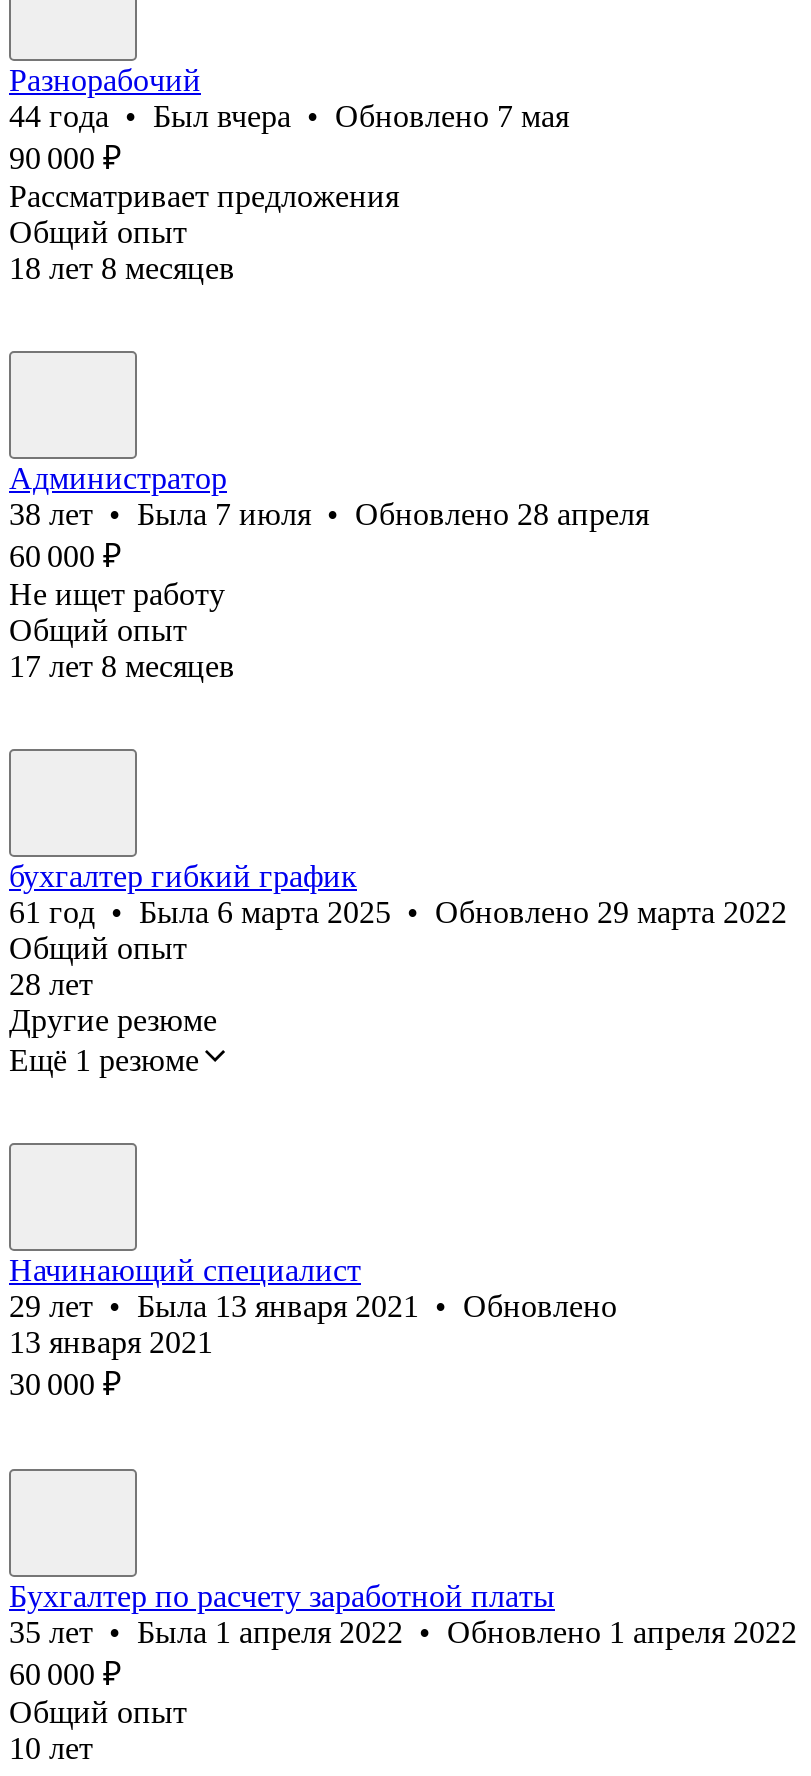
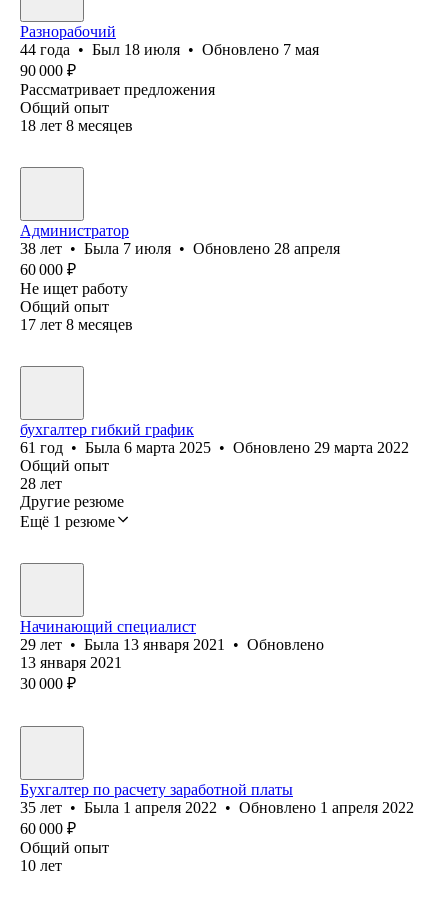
- 44 года • Был вчера • Обновлено 7 мая
+ 44 года • Был 18 июля • Обновлено 7 мая
